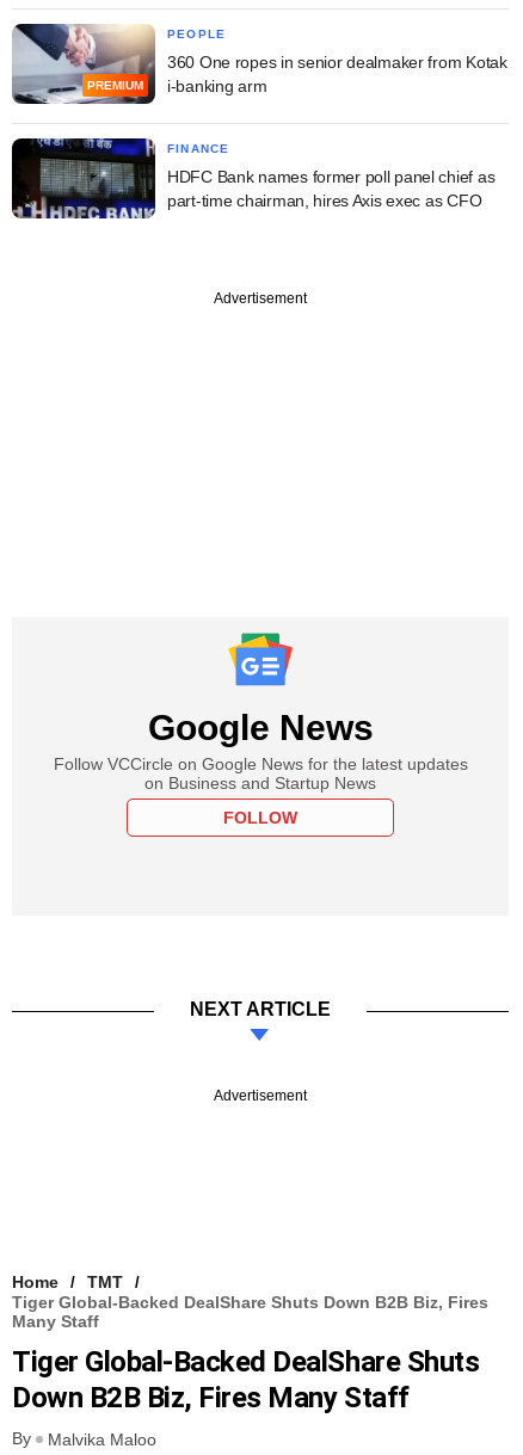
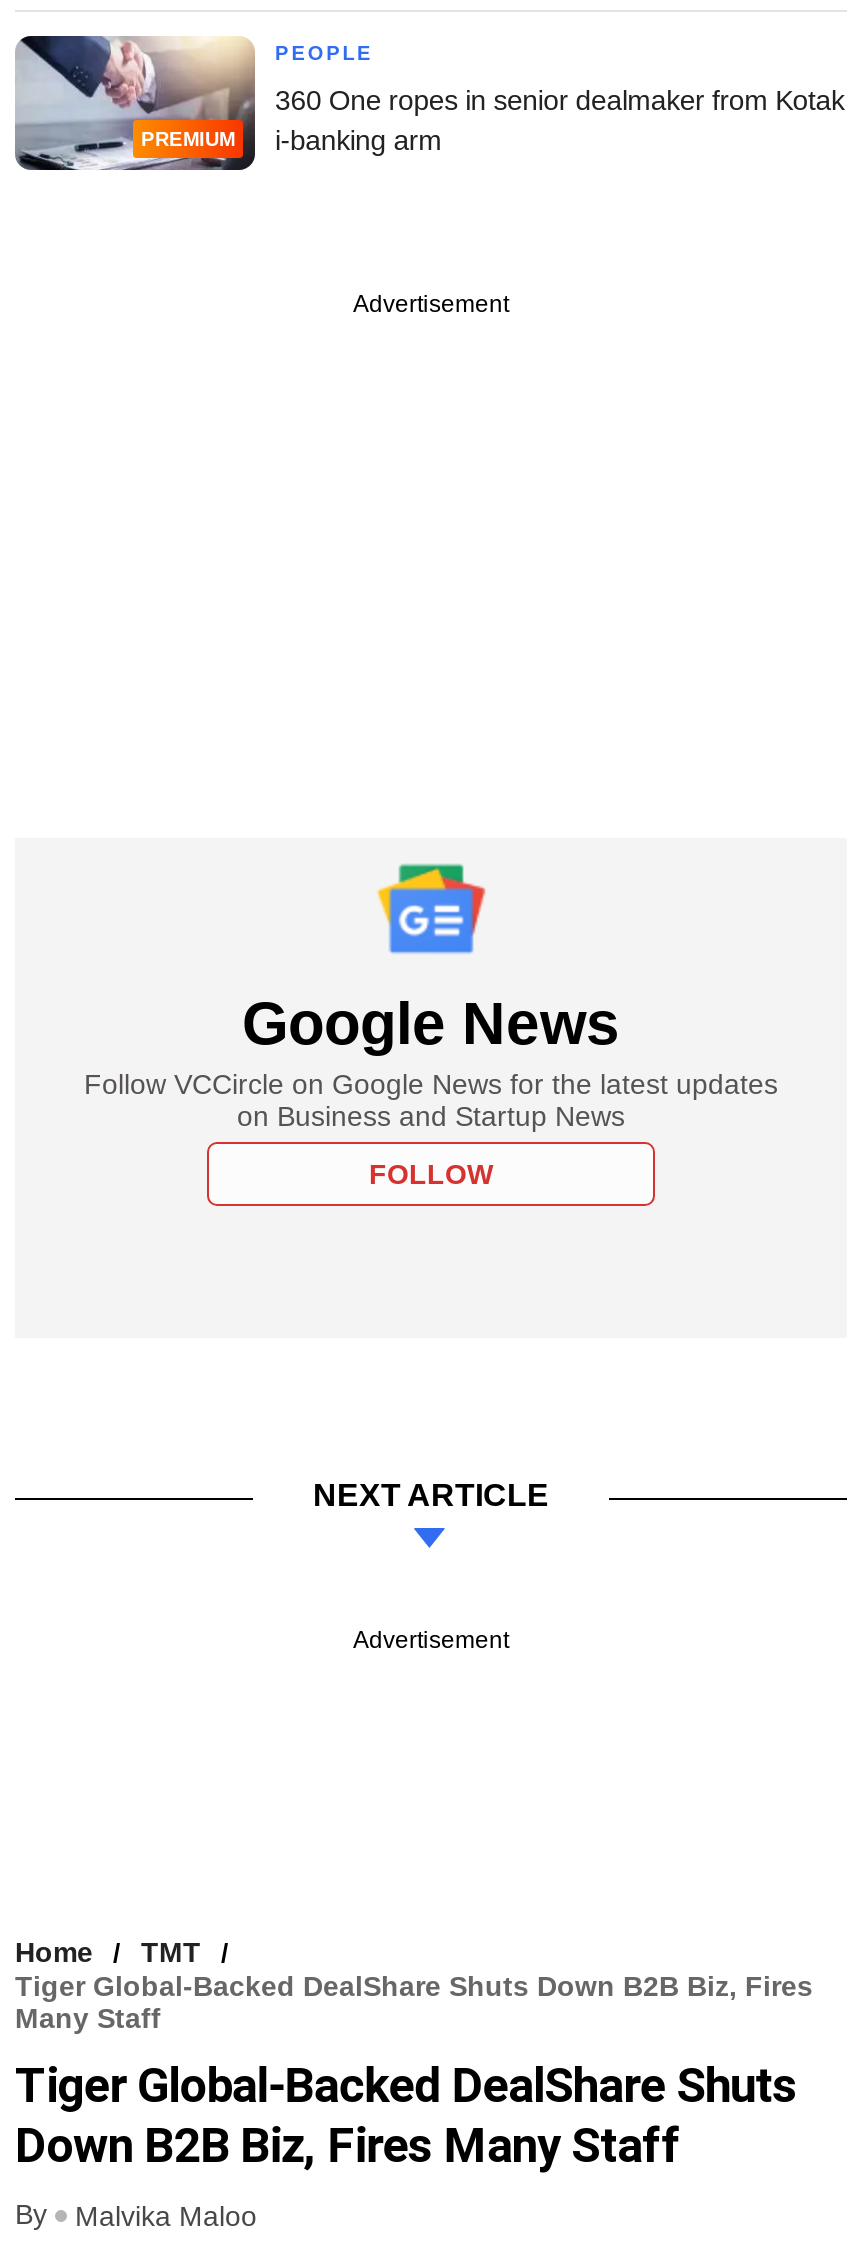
- [image]
- FINANCE
- HDFC Bank names former poll panel chief as
- part-time chairman, hires Axis exec as CFO
